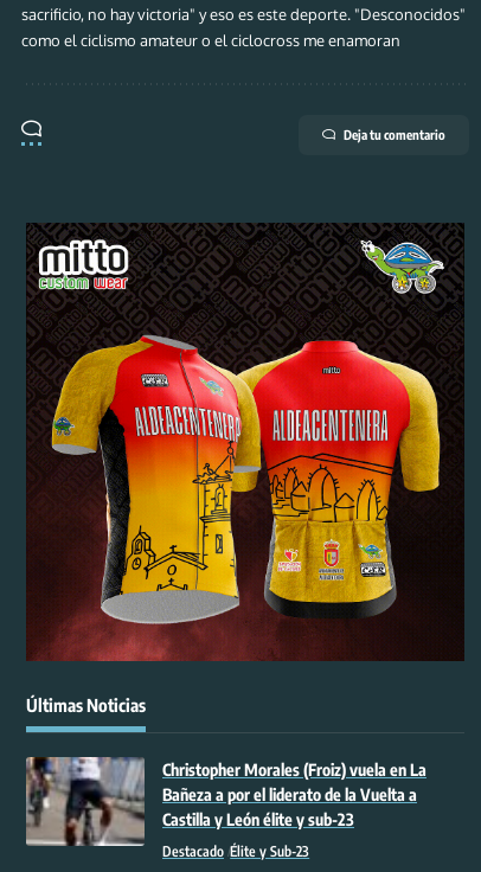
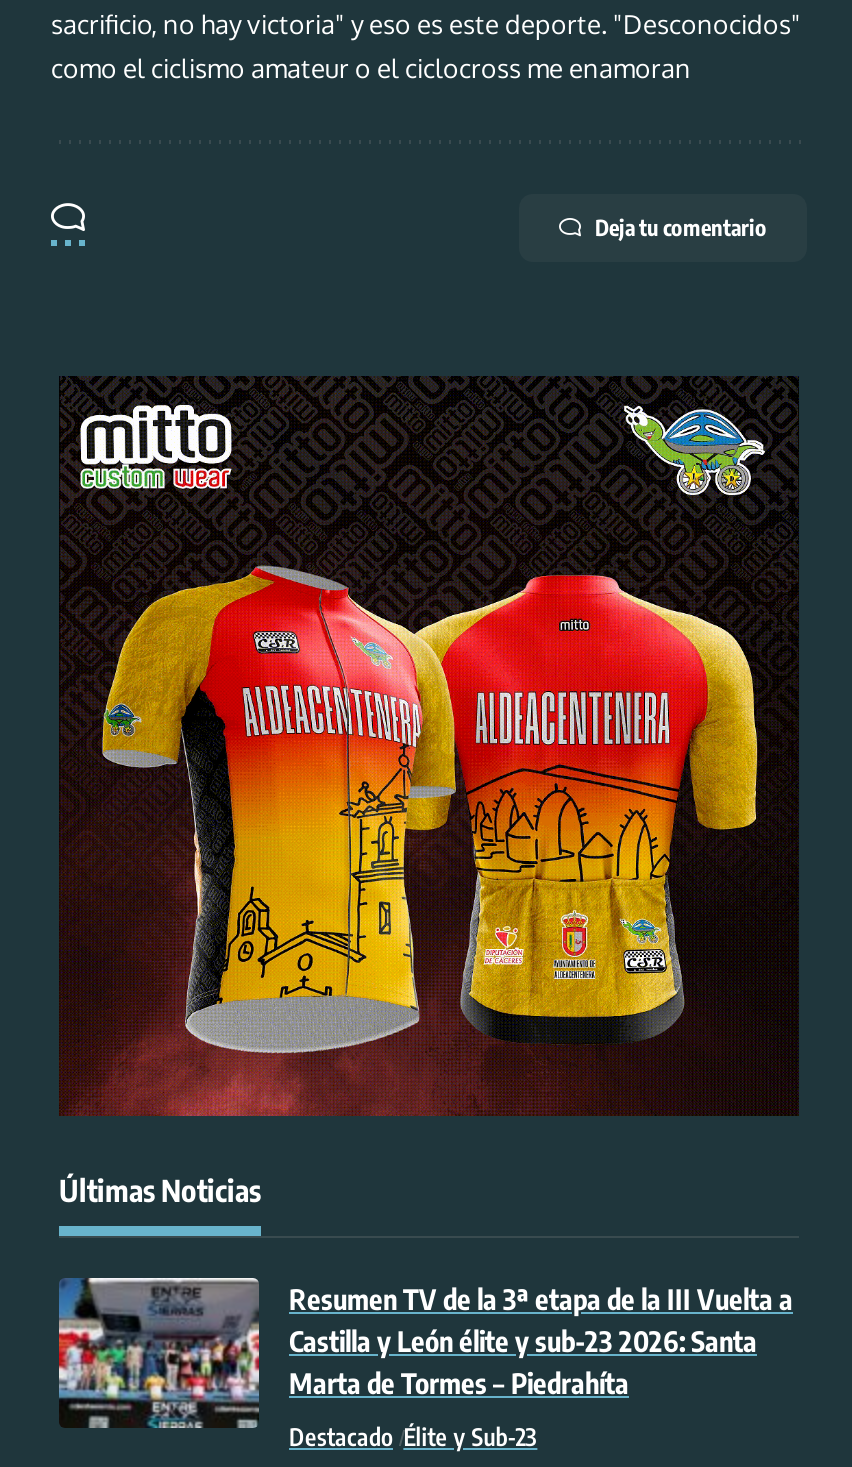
- [image]
- Christopher Morales (Froiz) vuela en La
- Bañeza a por el liderato de la Vuelta a
- Castilla y León élite y sub-23
+ [image]
+ Resumen TV de la 3ª etapa de la III Vuelta a
+ Castilla y León élite y sub-23 2026: Santa
+ Marta de Tormes – Piedrahíta
